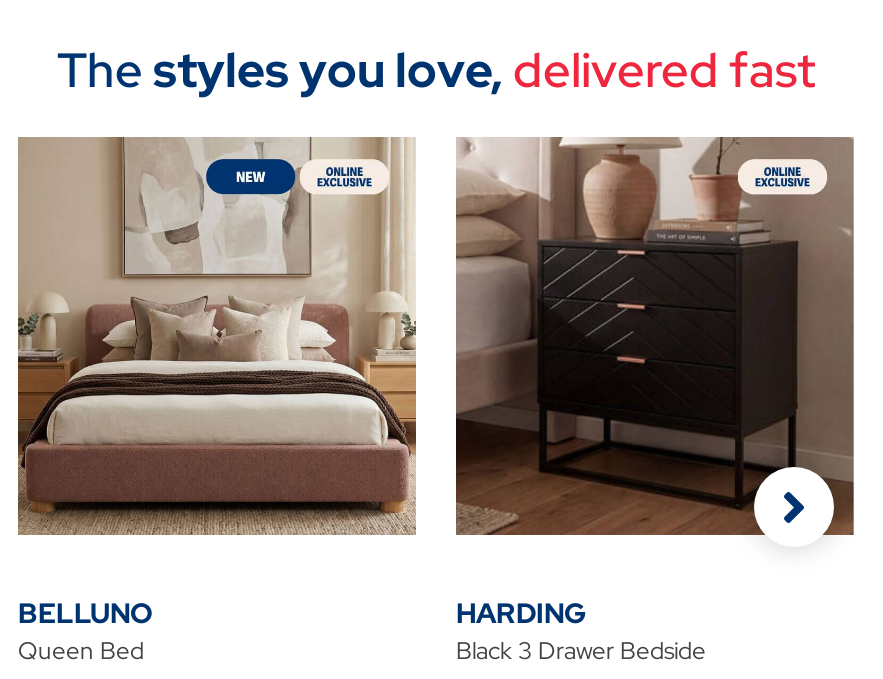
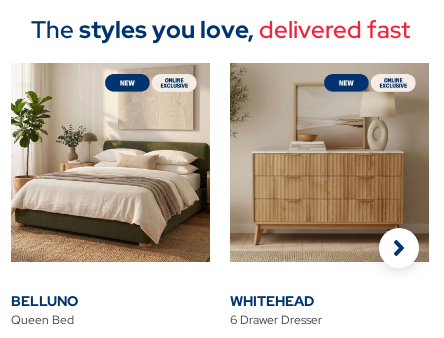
- [image]
+ [image]

- [image]
- HARDING
- Black 3 Drawer Bedside
+ [image]
+ WHITEHEAD
+ 6 Drawer Dresser
